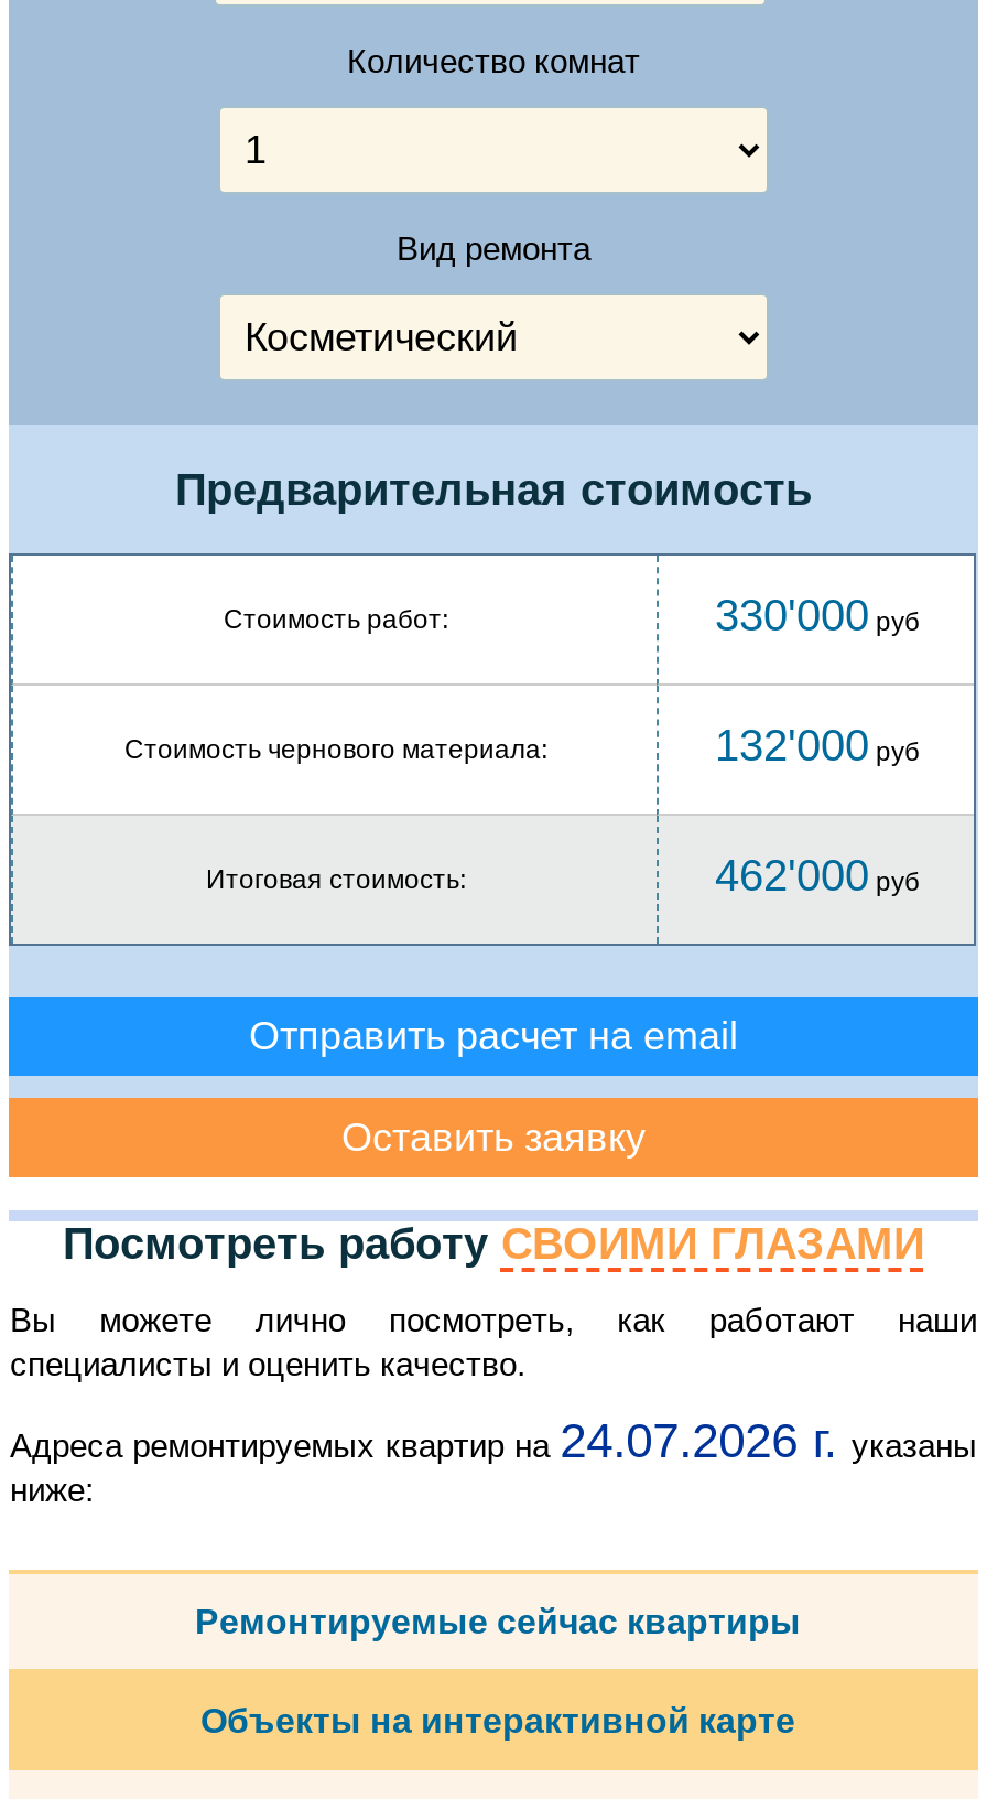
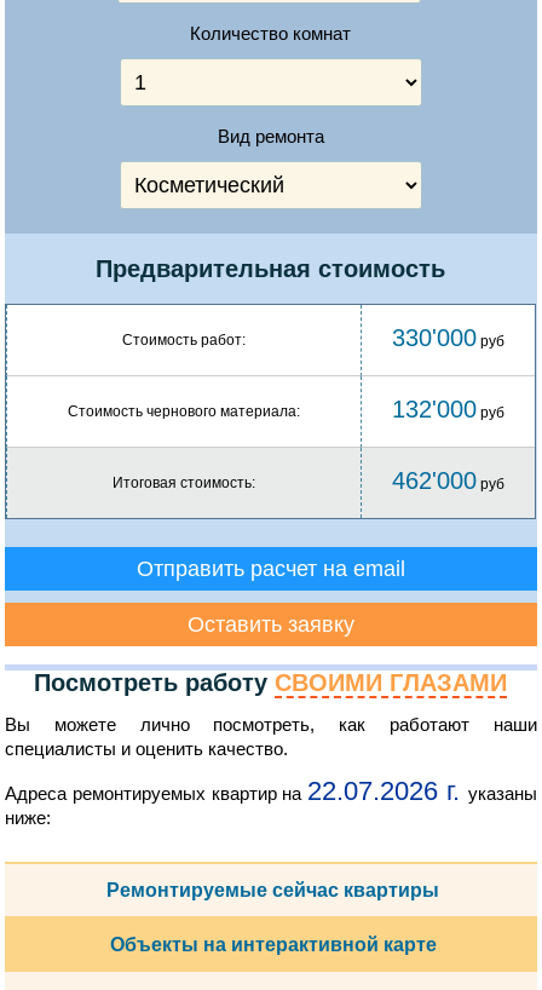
- Адреса ремонтируемых квартир на 24.07.2026 г. указаны
+ Адреса ремонтируемых квартир на 22.07.2026 г. указаны
